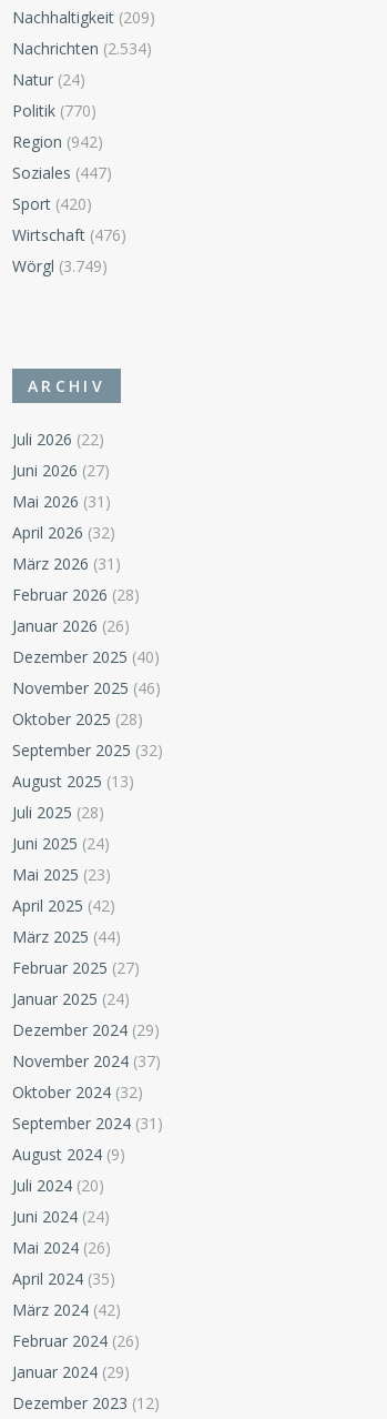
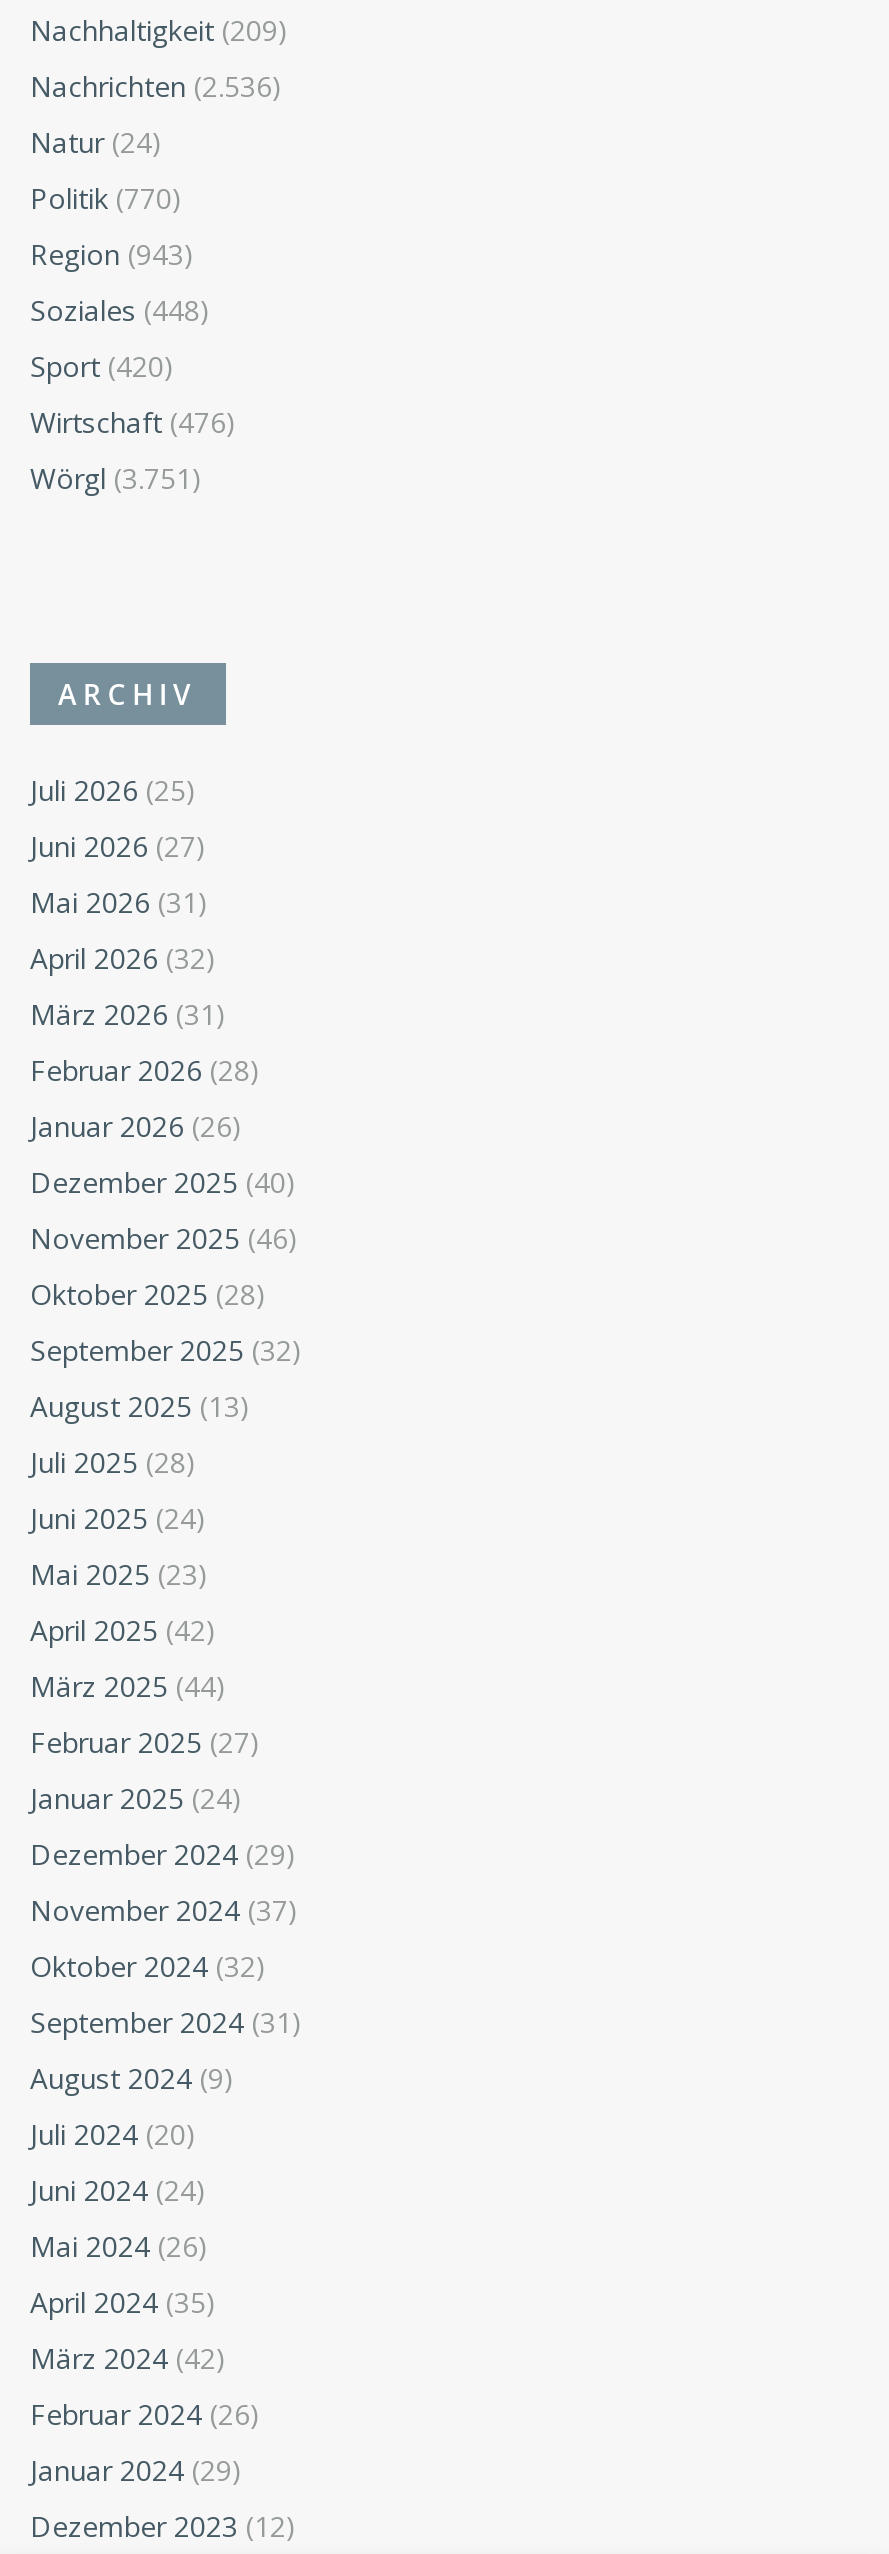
- Nachrichten (2.534)
+ Nachrichten (2.536)

- Region (942)
+ Region (943)

- Soziales (447)
+ Soziales (448)

- Wörgl (3.749)
+ Wörgl (3.751)

- Juli 2026 (22)
+ Juli 2026 (25)
